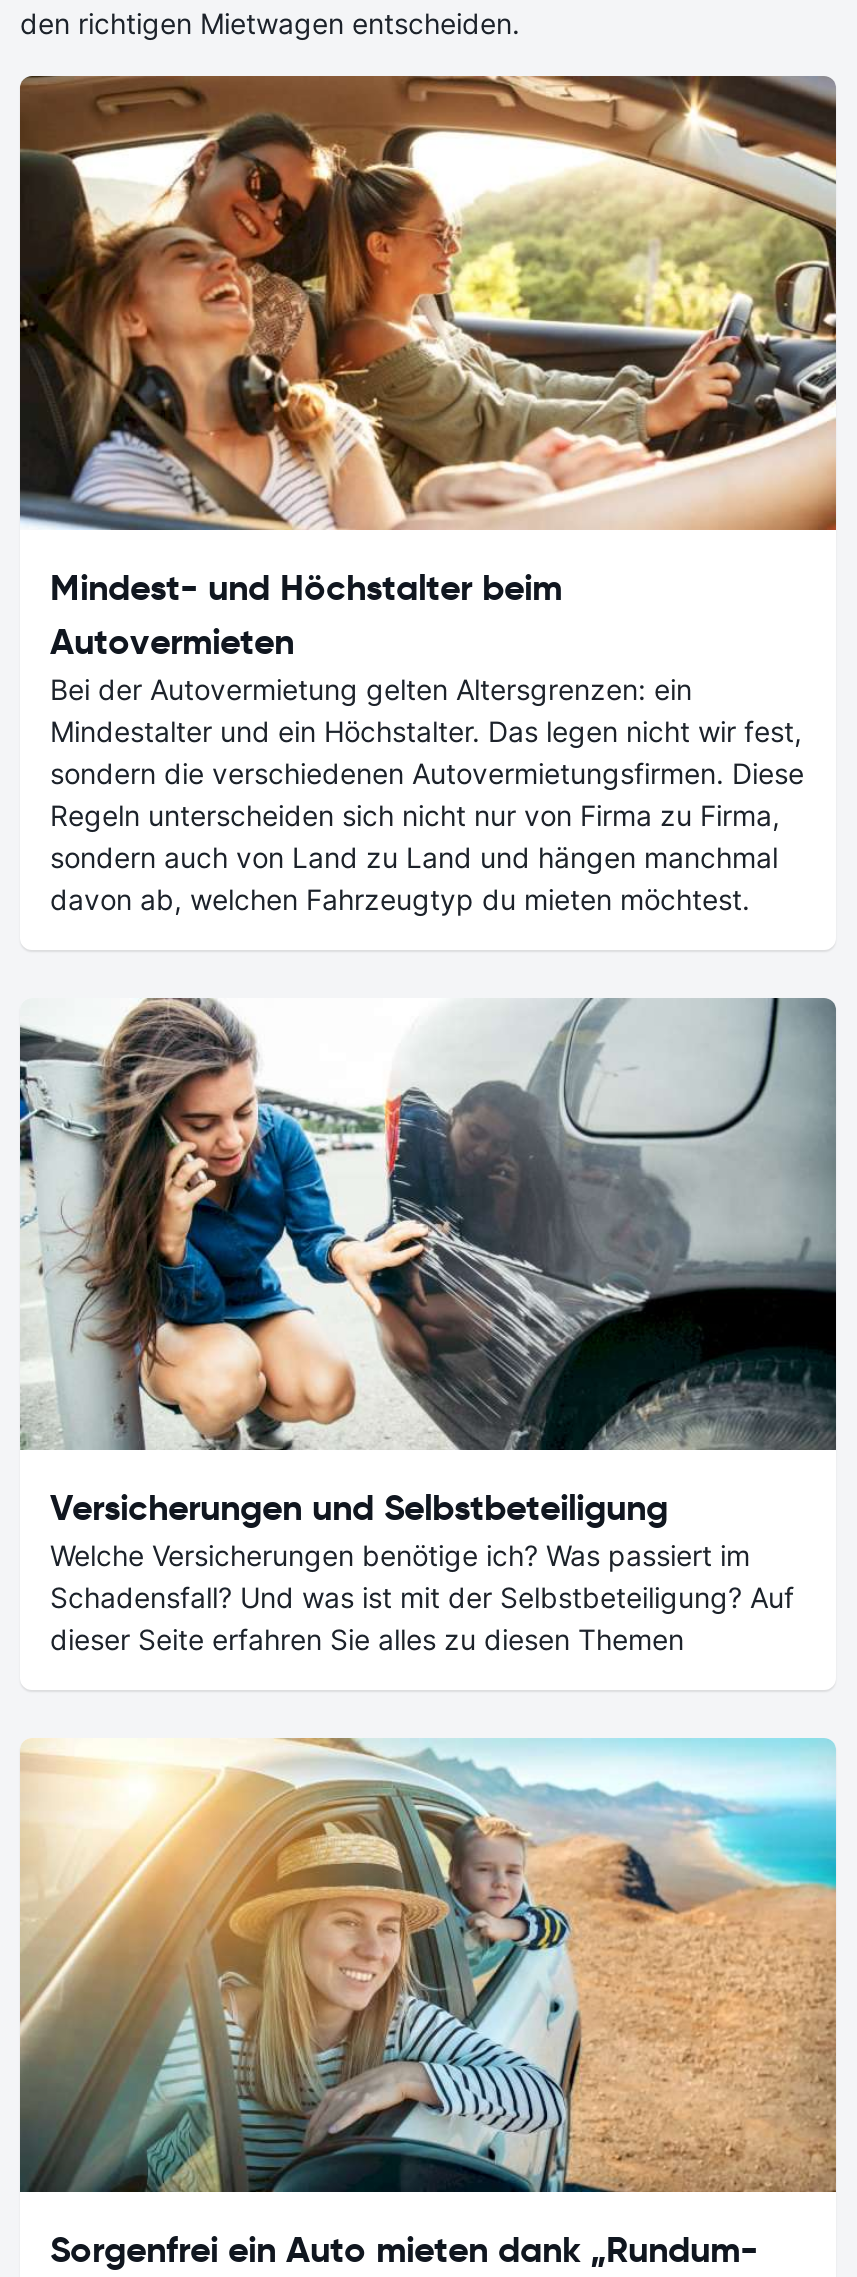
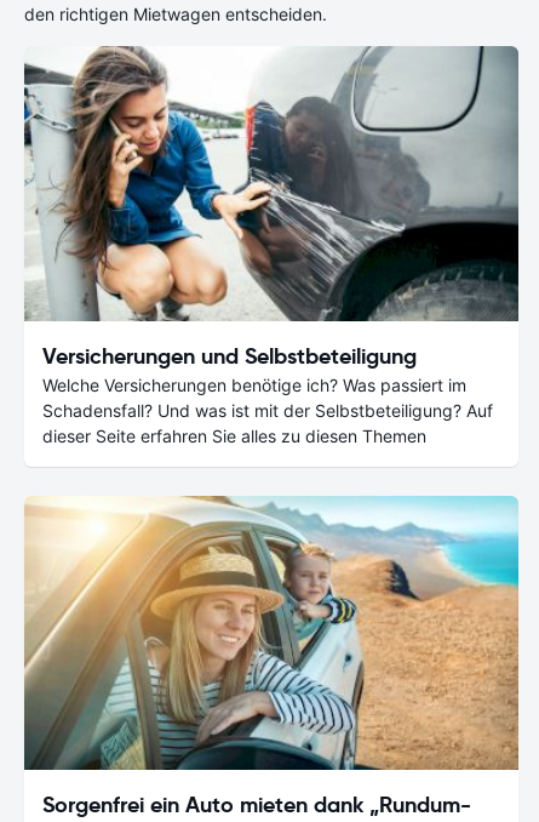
- [image]
- Mindest- und Höchstalter beim
- Autovermieten
- Bei der Autovermietung gelten Altersgrenzen: ein
- Mindestalter und ein Höchstalter. Das legen nicht wir fest,
- sondern die verschiedenen Autovermietungsfirmen. Diese
- Regeln unterscheiden sich nicht nur von Firma zu Firma,
- sondern auch von Land zu Land und hängen manchmal
- davon ab, welchen Fahrzeugtyp du mieten möchtest.
